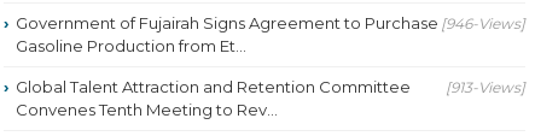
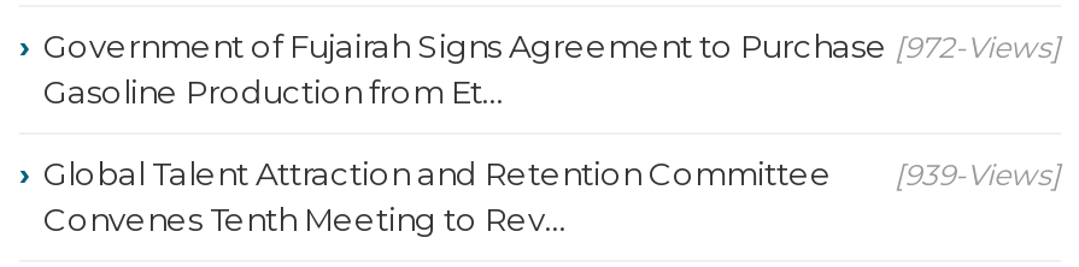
- Government of Fujairah Signs Agreement to Purchase [946-Views]
+ Government of Fujairah Signs Agreement to Purchase [972-Views]

- Global Talent Attraction and Retention Committee [913-Views]
+ Global Talent Attraction and Retention Committee [939-Views]
